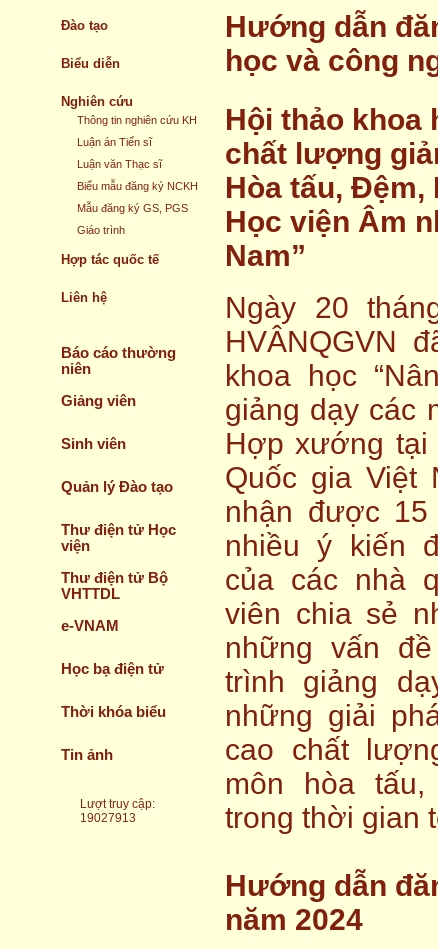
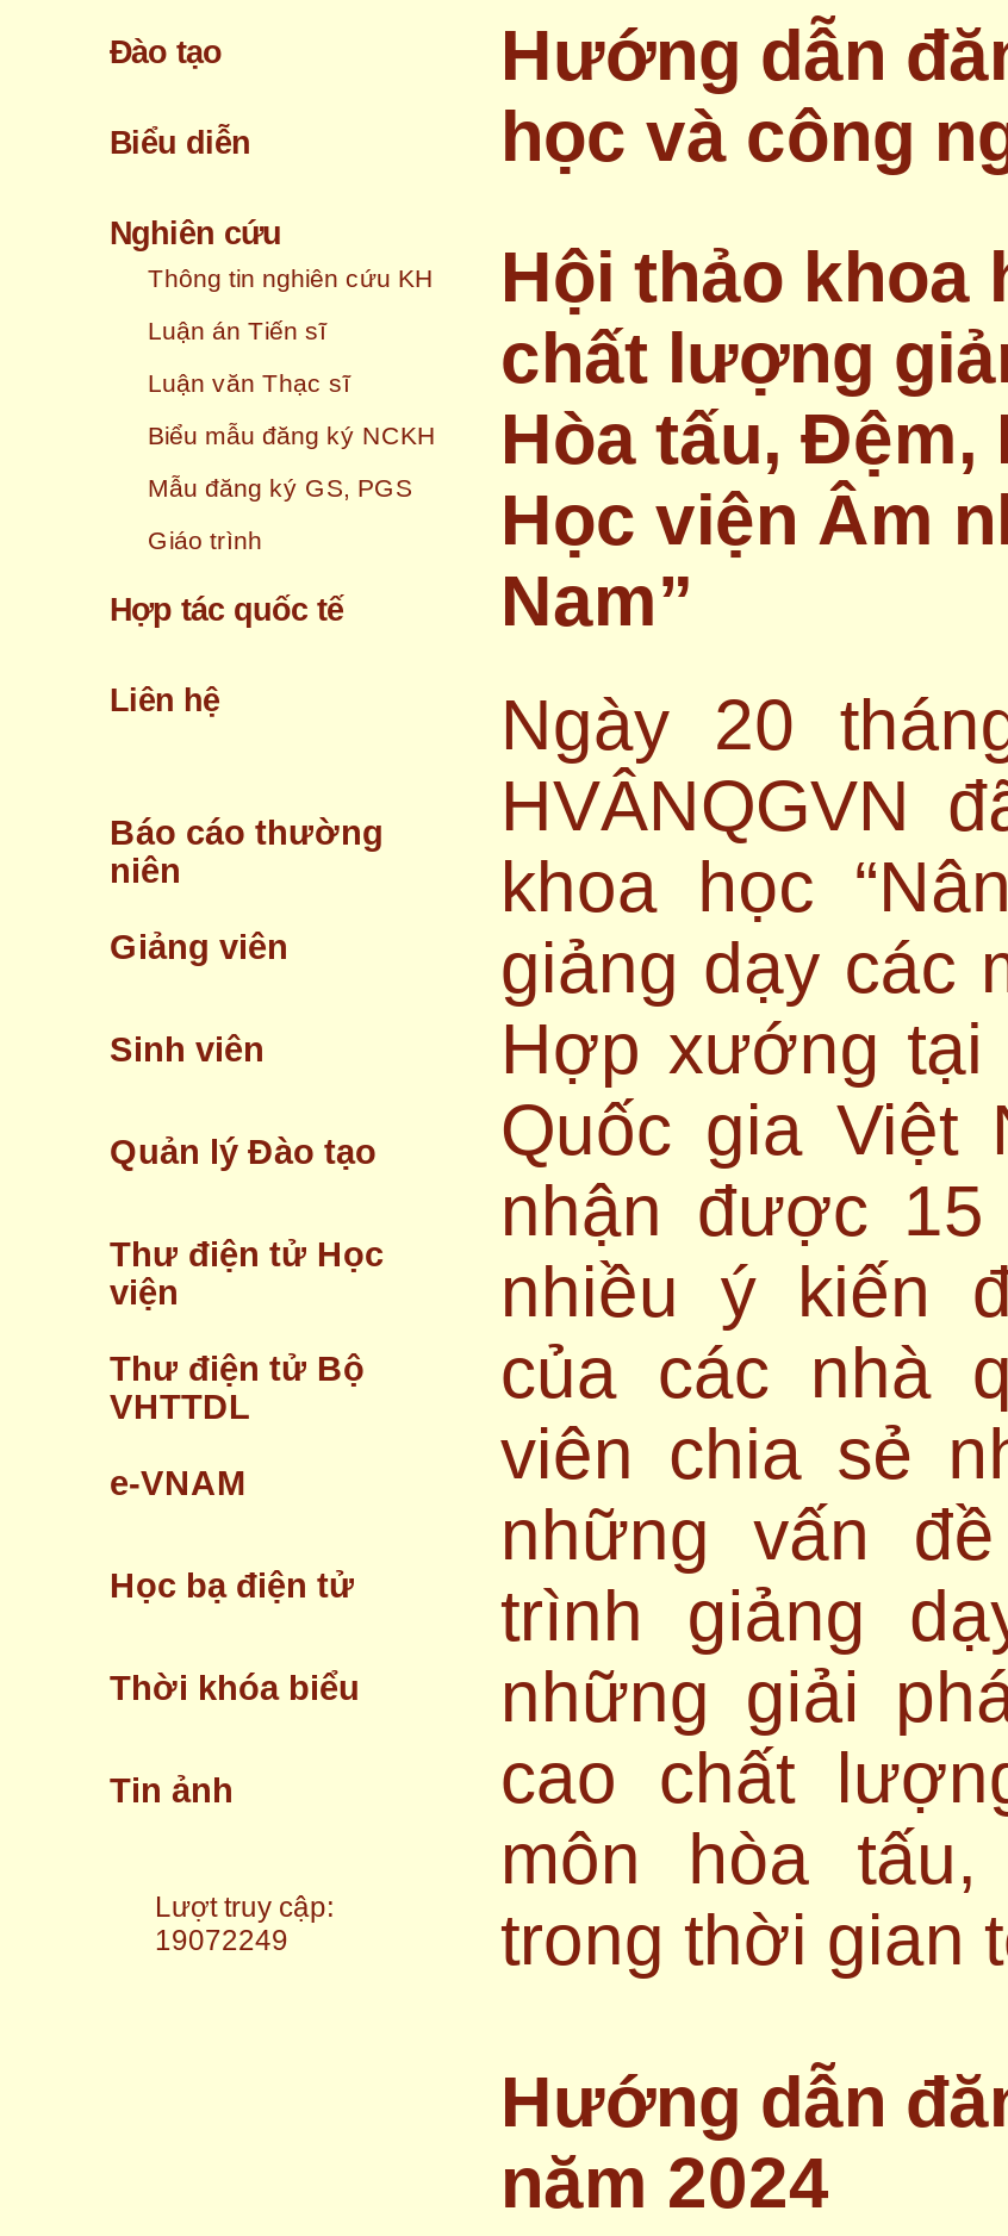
- 19027913
+ 19072249
